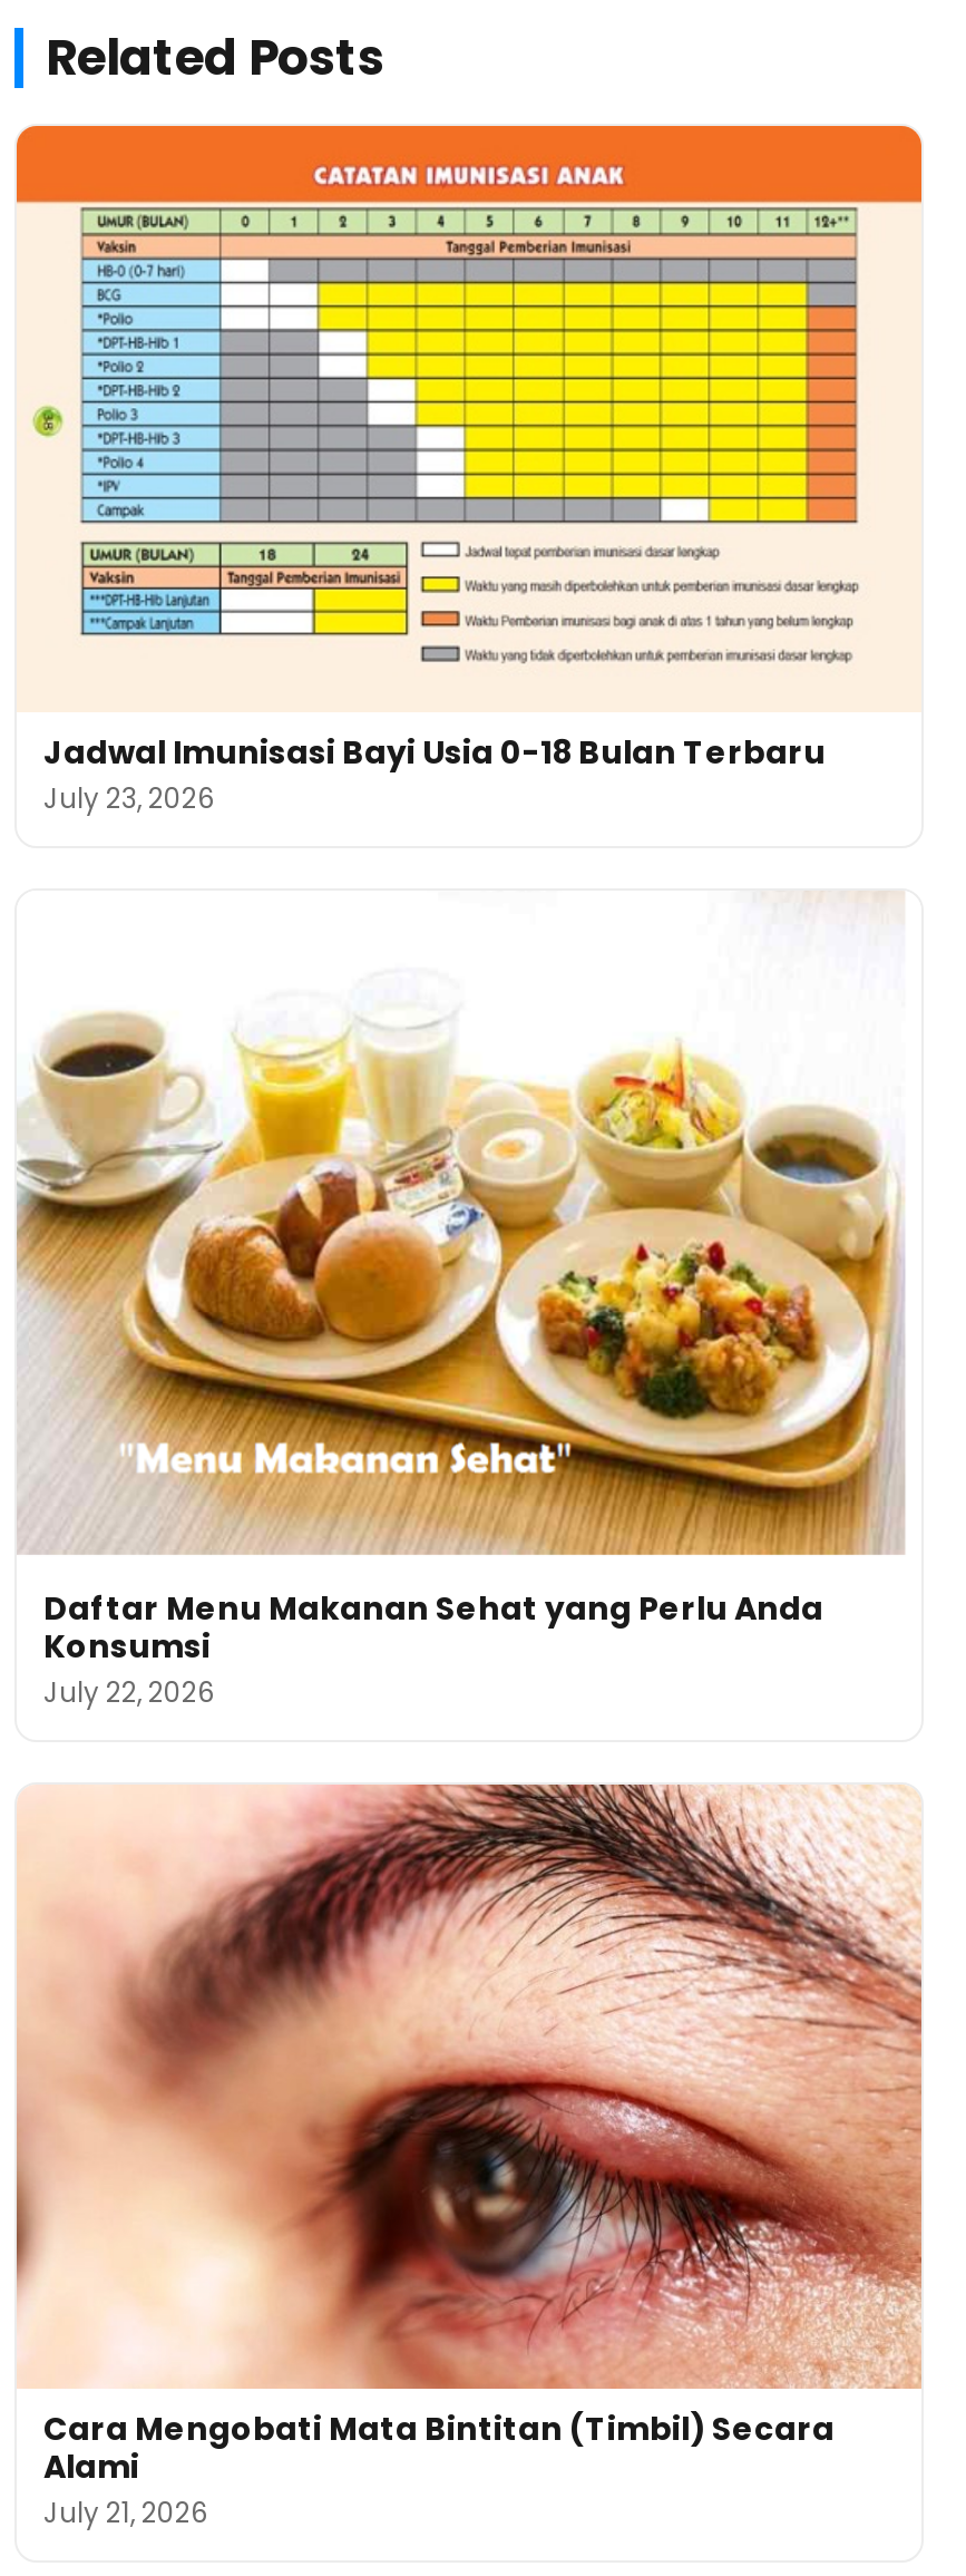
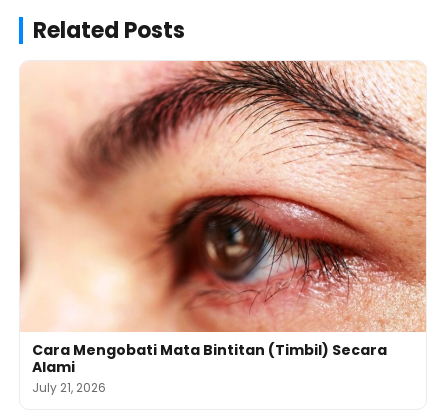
- [image]
- Jadwal Imunisasi Bayi Usia 0-18 Bulan Terbaru
- July 23, 2026

- [image]
- Daftar Menu Makanan Sehat yang Perlu Anda
- Konsumsi
- July 22, 2026
